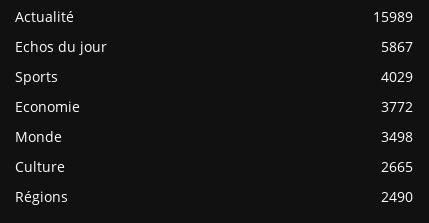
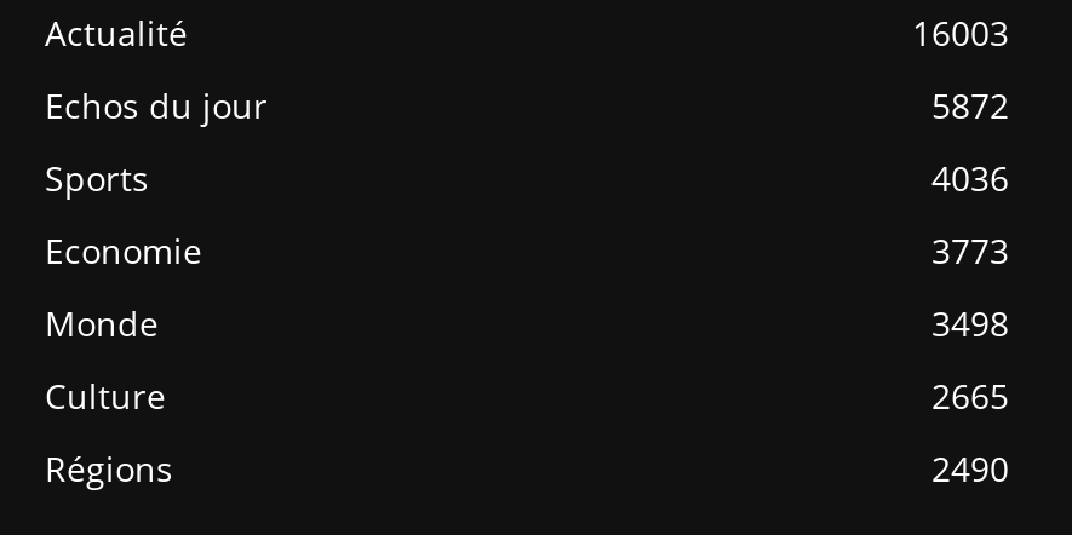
- 15989
+ 16003

- 5867
+ 5872

- 4029
+ 4036

- 3772
+ 3773
